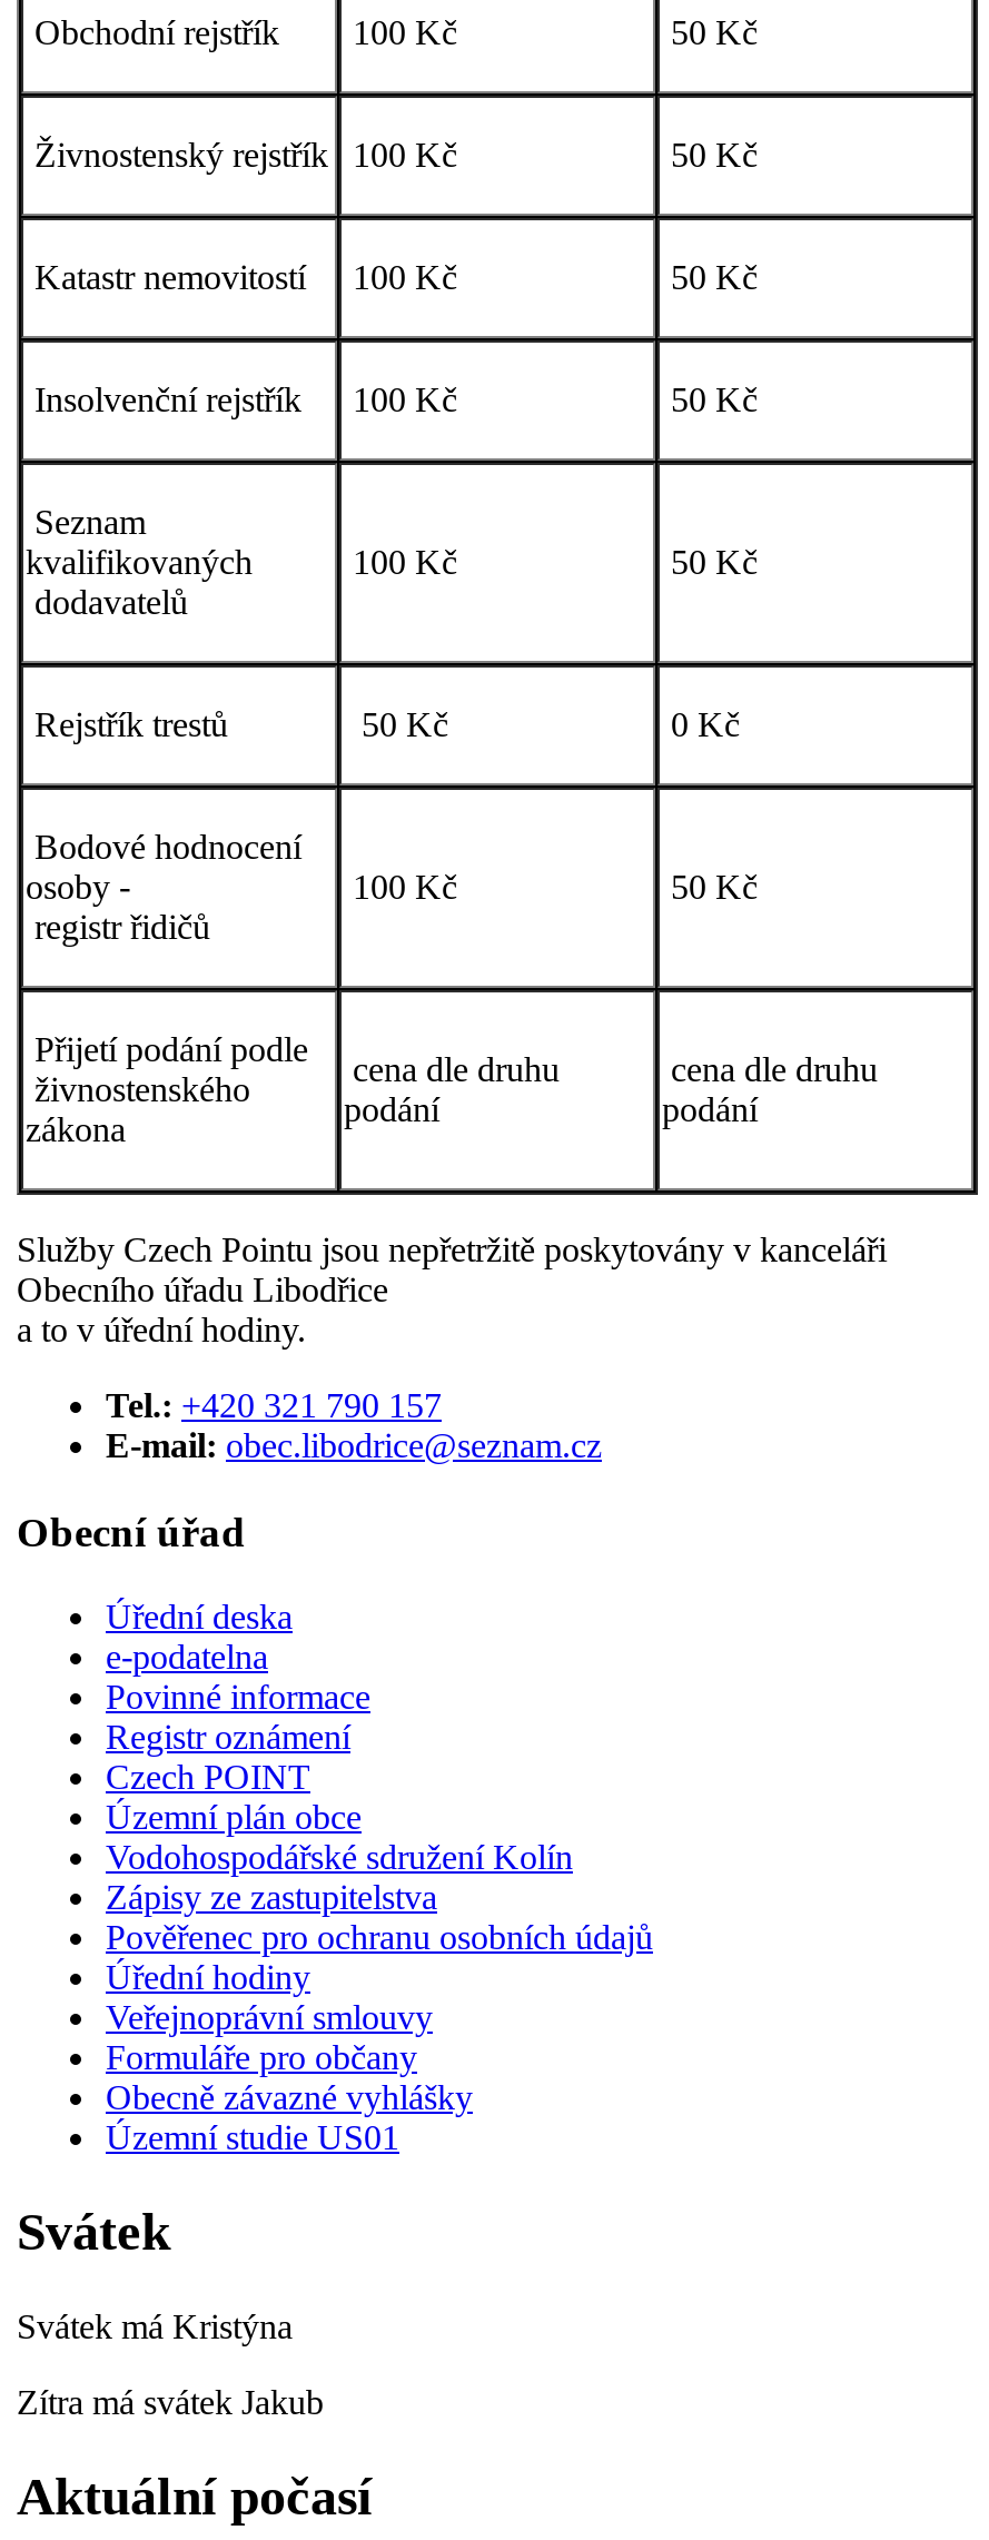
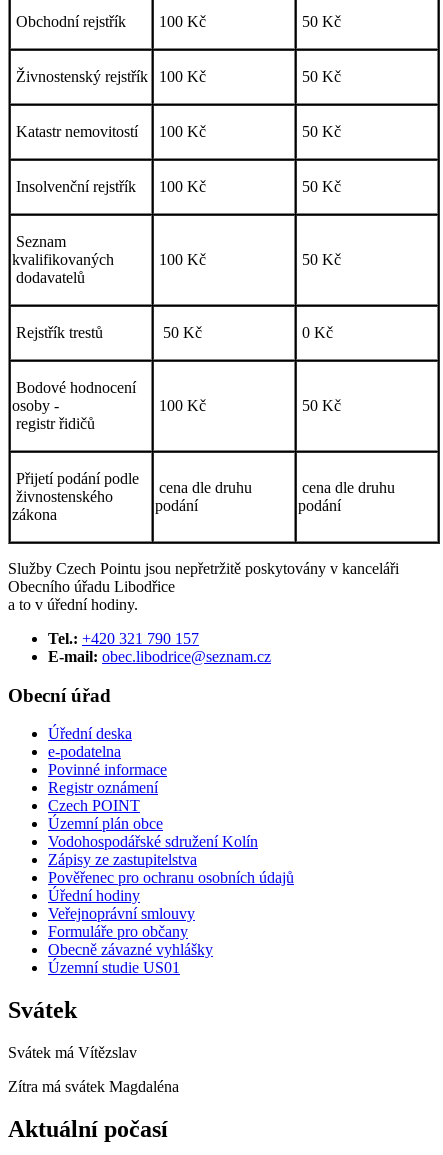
- Svátek má Kristýna
+ Svátek má Vítězslav

- Zítra má svátek Jakub
+ Zítra má svátek Magdaléna
